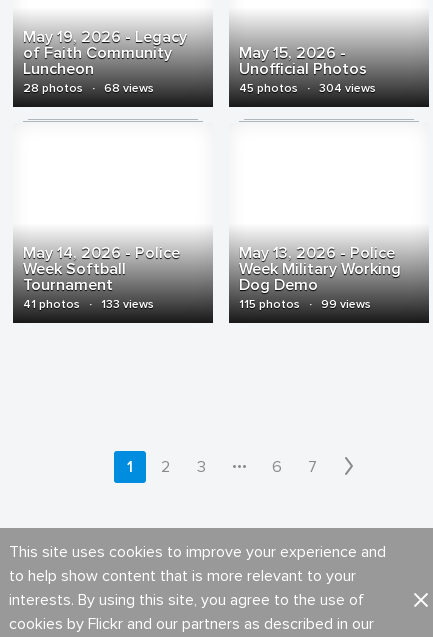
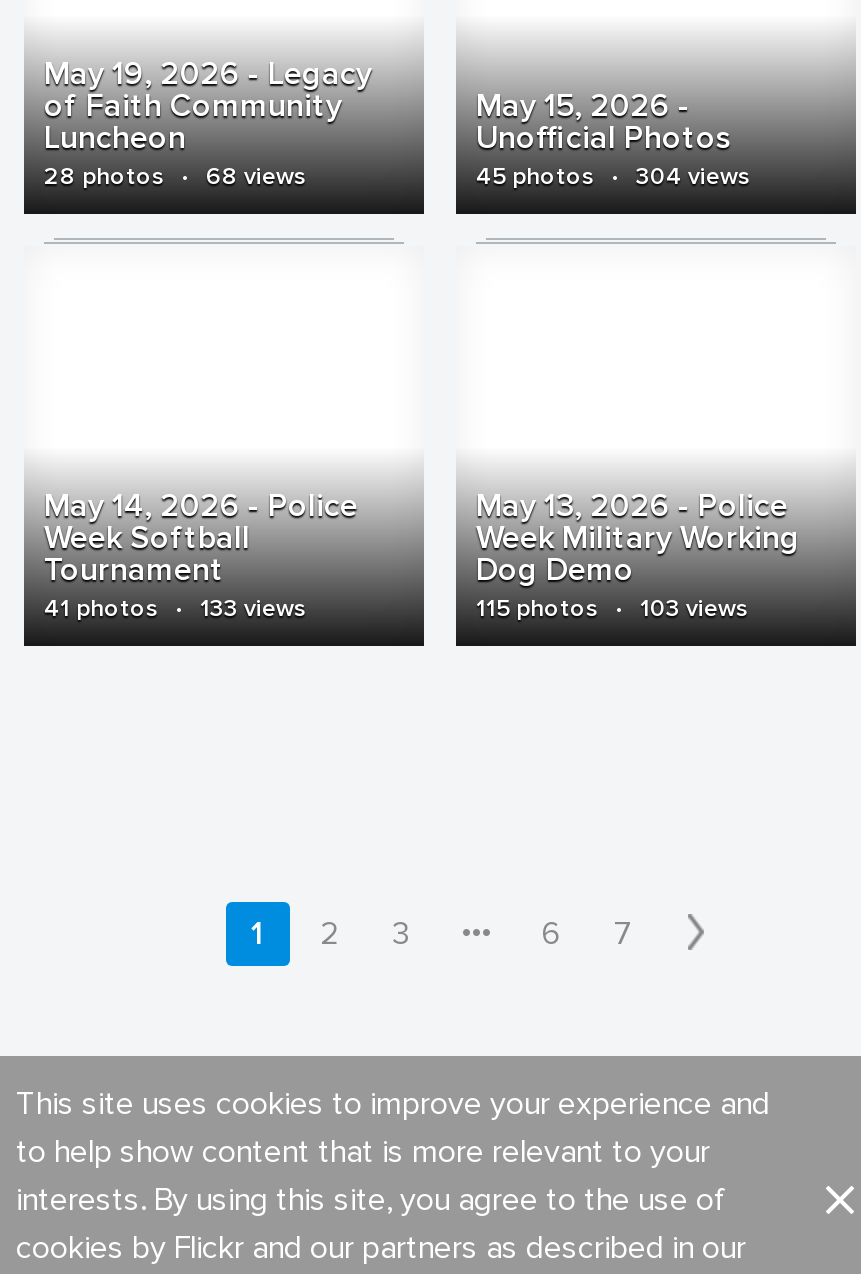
- 115 photos · 99 views
+ 115 photos · 103 views
